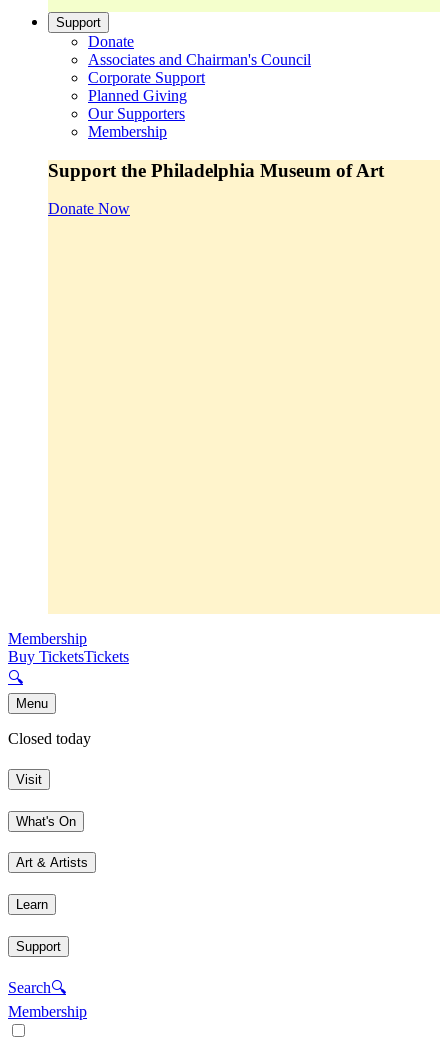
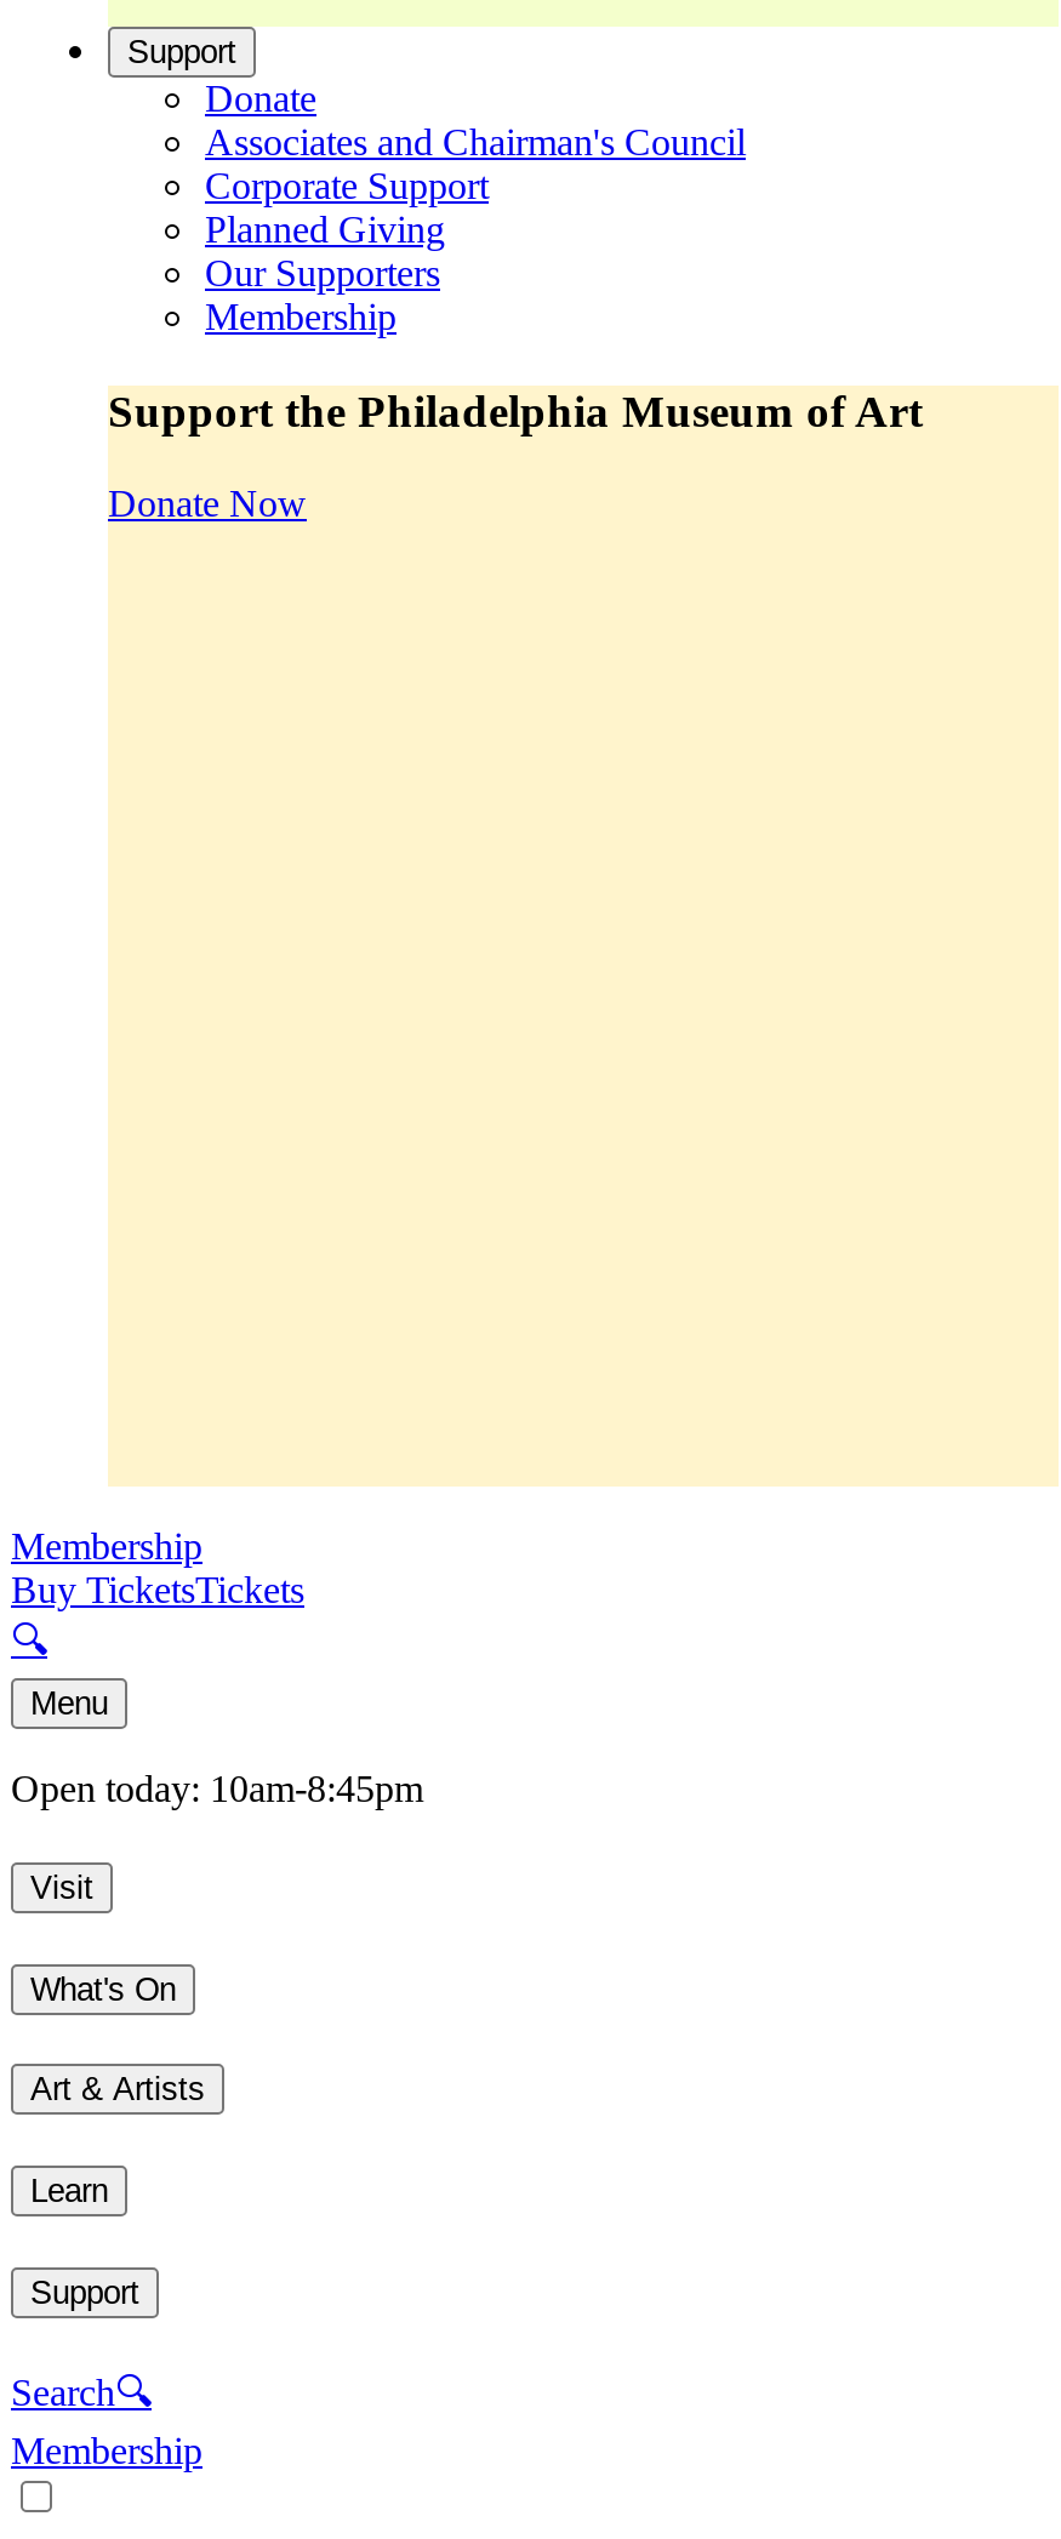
- Closed today
+ Open today: 10am-8:45pm
